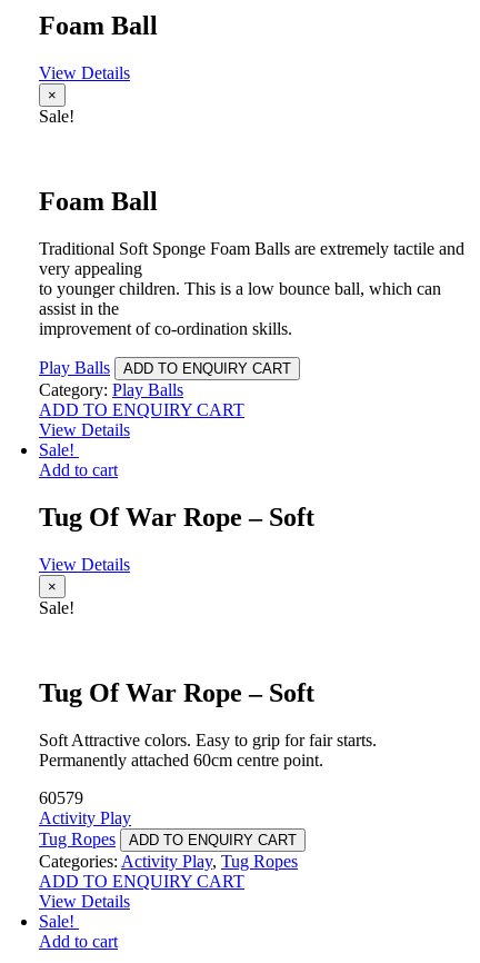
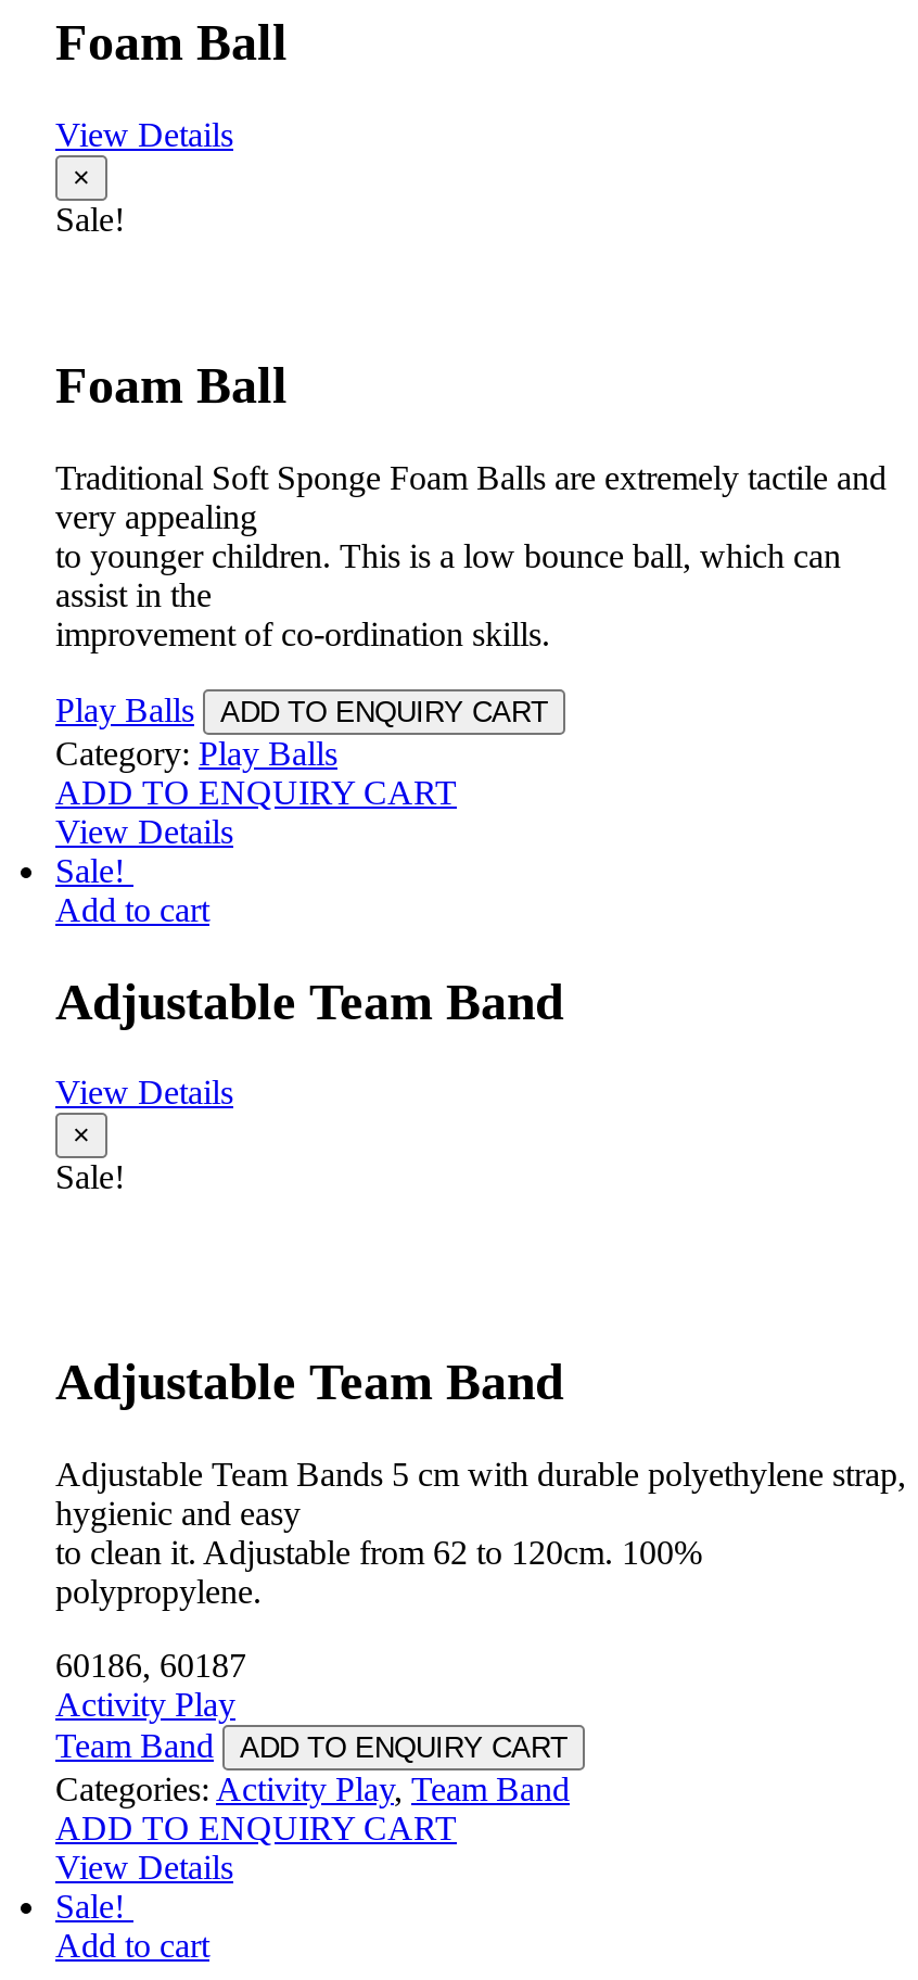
- Tug Of War Rope – Soft
+ Adjustable Team Band

- Tug Of War Rope – Soft
+ Adjustable Team Band

- Soft Attractive colors. Easy to grip for fair starts.
- Permanently attached 60cm centre point.
+ Adjustable Team Bands 5 cm with durable polyethylene strap,
+ hygienic and easy
+ to clean it. Adjustable from 62 to 120cm. 100%
+ polypropylene.

- 60579
+ 60186, 60187

- Tug Ropes
+ Team Band

- Categories: Activity Play,Tug Ropes
+ Categories: Activity Play,Team Band
